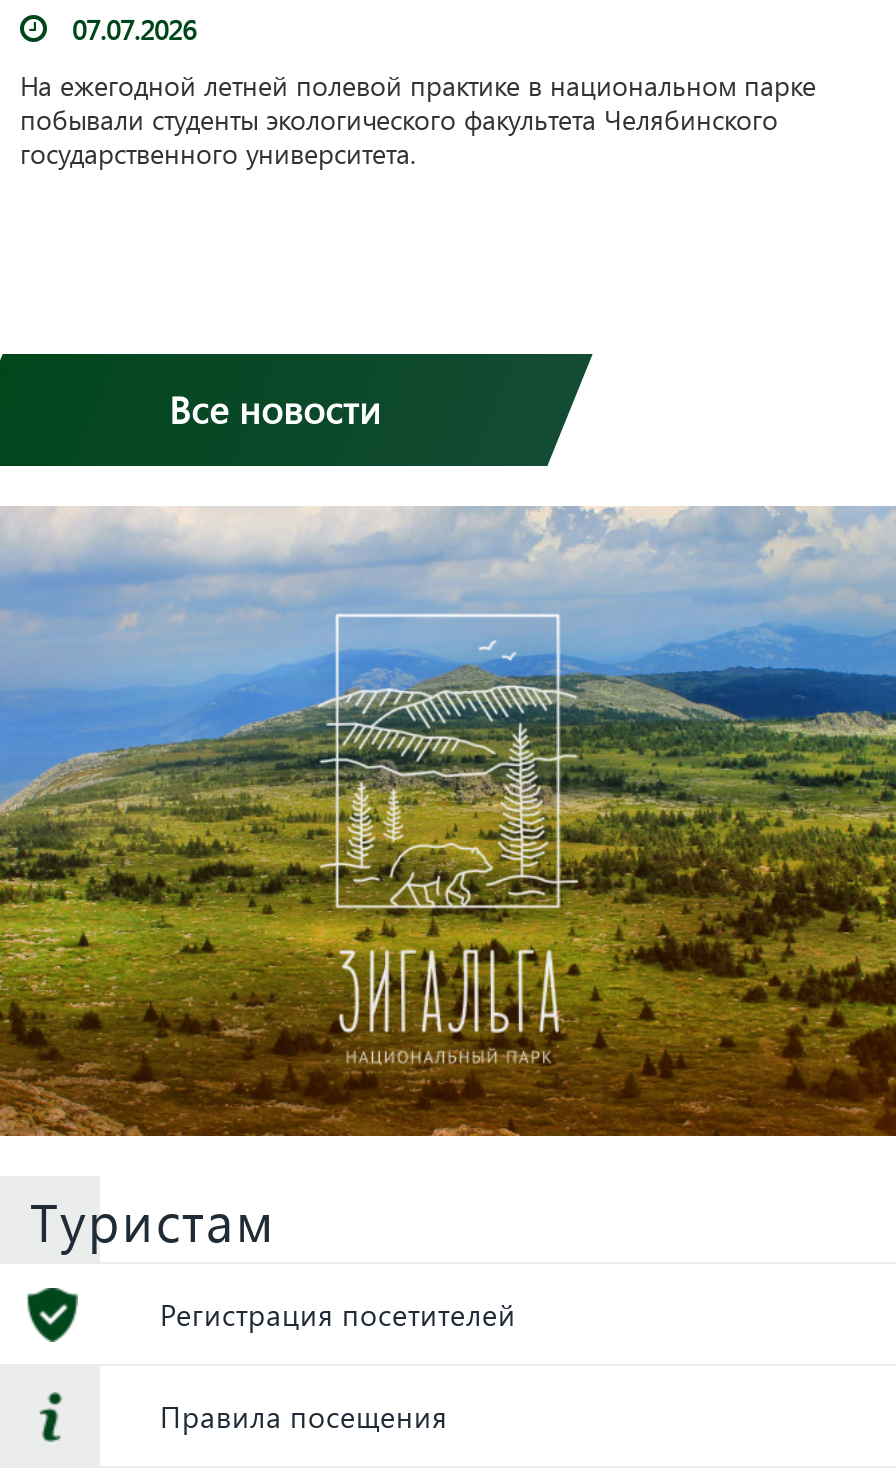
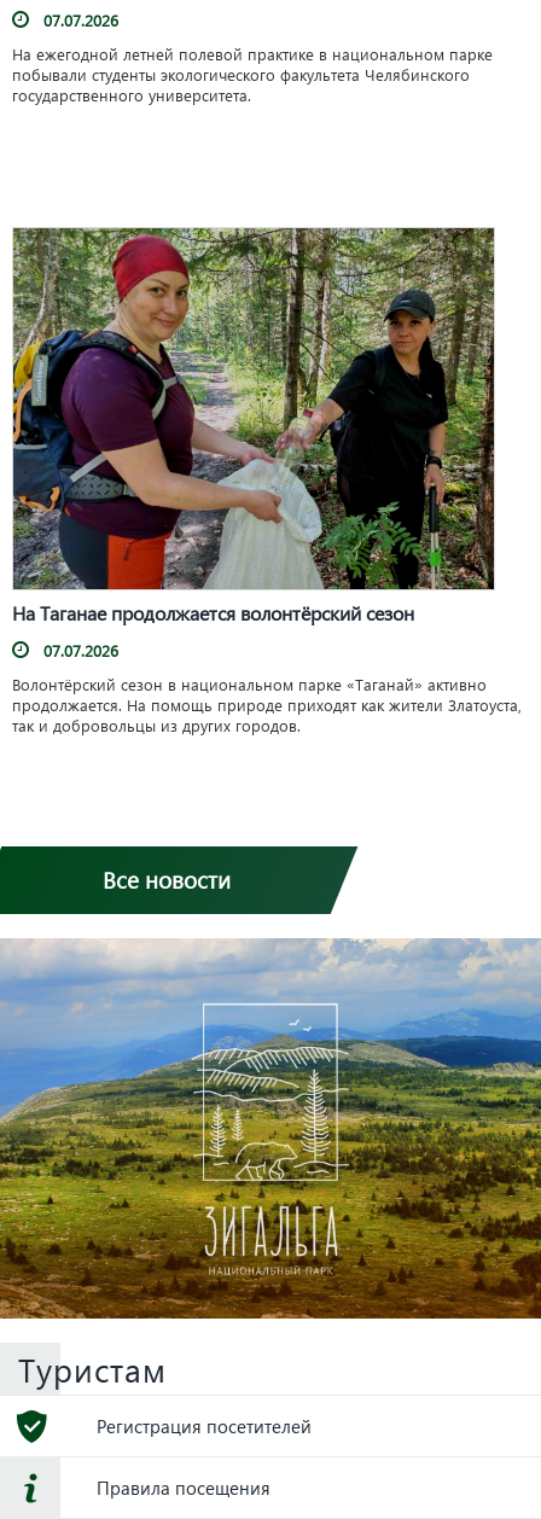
+ [image]
+ На Таганае продолжается волонтёрский сезон
+ 07.07.2026
+ Волонтёрский сезон в национальном парке «Таганай» активно
+ продолжается. На помощь природе приходят как жители Златоуста,
+ так и добровольцы из других городов.
